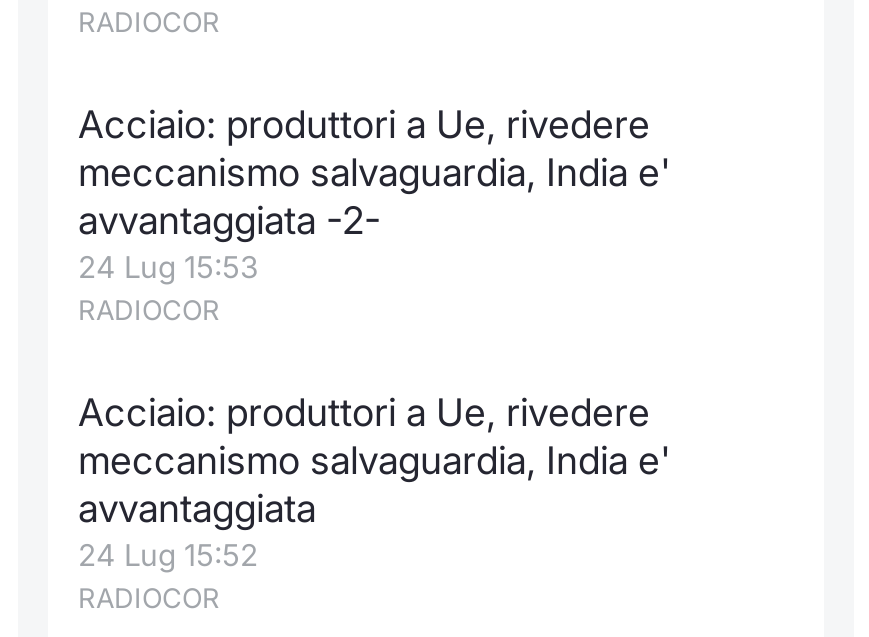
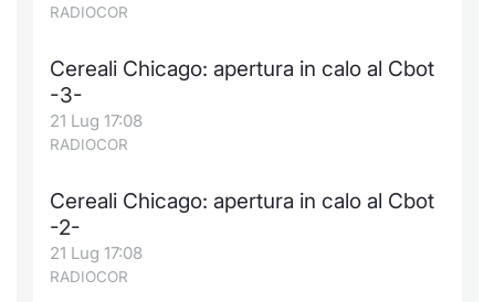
- Acciaio: produttori a Ue, rivedere
- meccanismo salvaguardia, India e'
- avvantaggiata -2-
- 24 Lug 15:53
+ Cereali Chicago: apertura in calo al Cbot
+ -3-
+ 21 Lug 17:08

- Acciaio: produttori a Ue, rivedere
- meccanismo salvaguardia, India e'
- avvantaggiata
- 24 Lug 15:52
+ Cereali Chicago: apertura in calo al Cbot
+ -2-
+ 21 Lug 17:08
